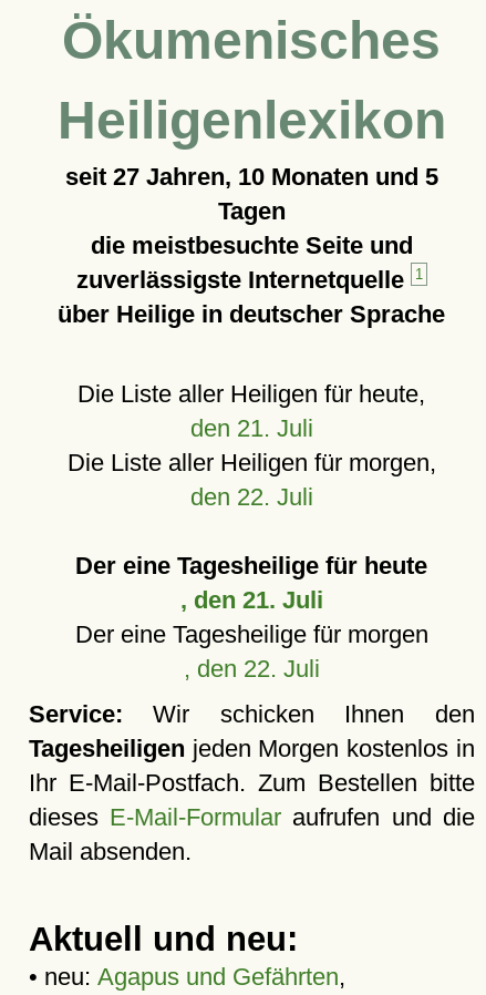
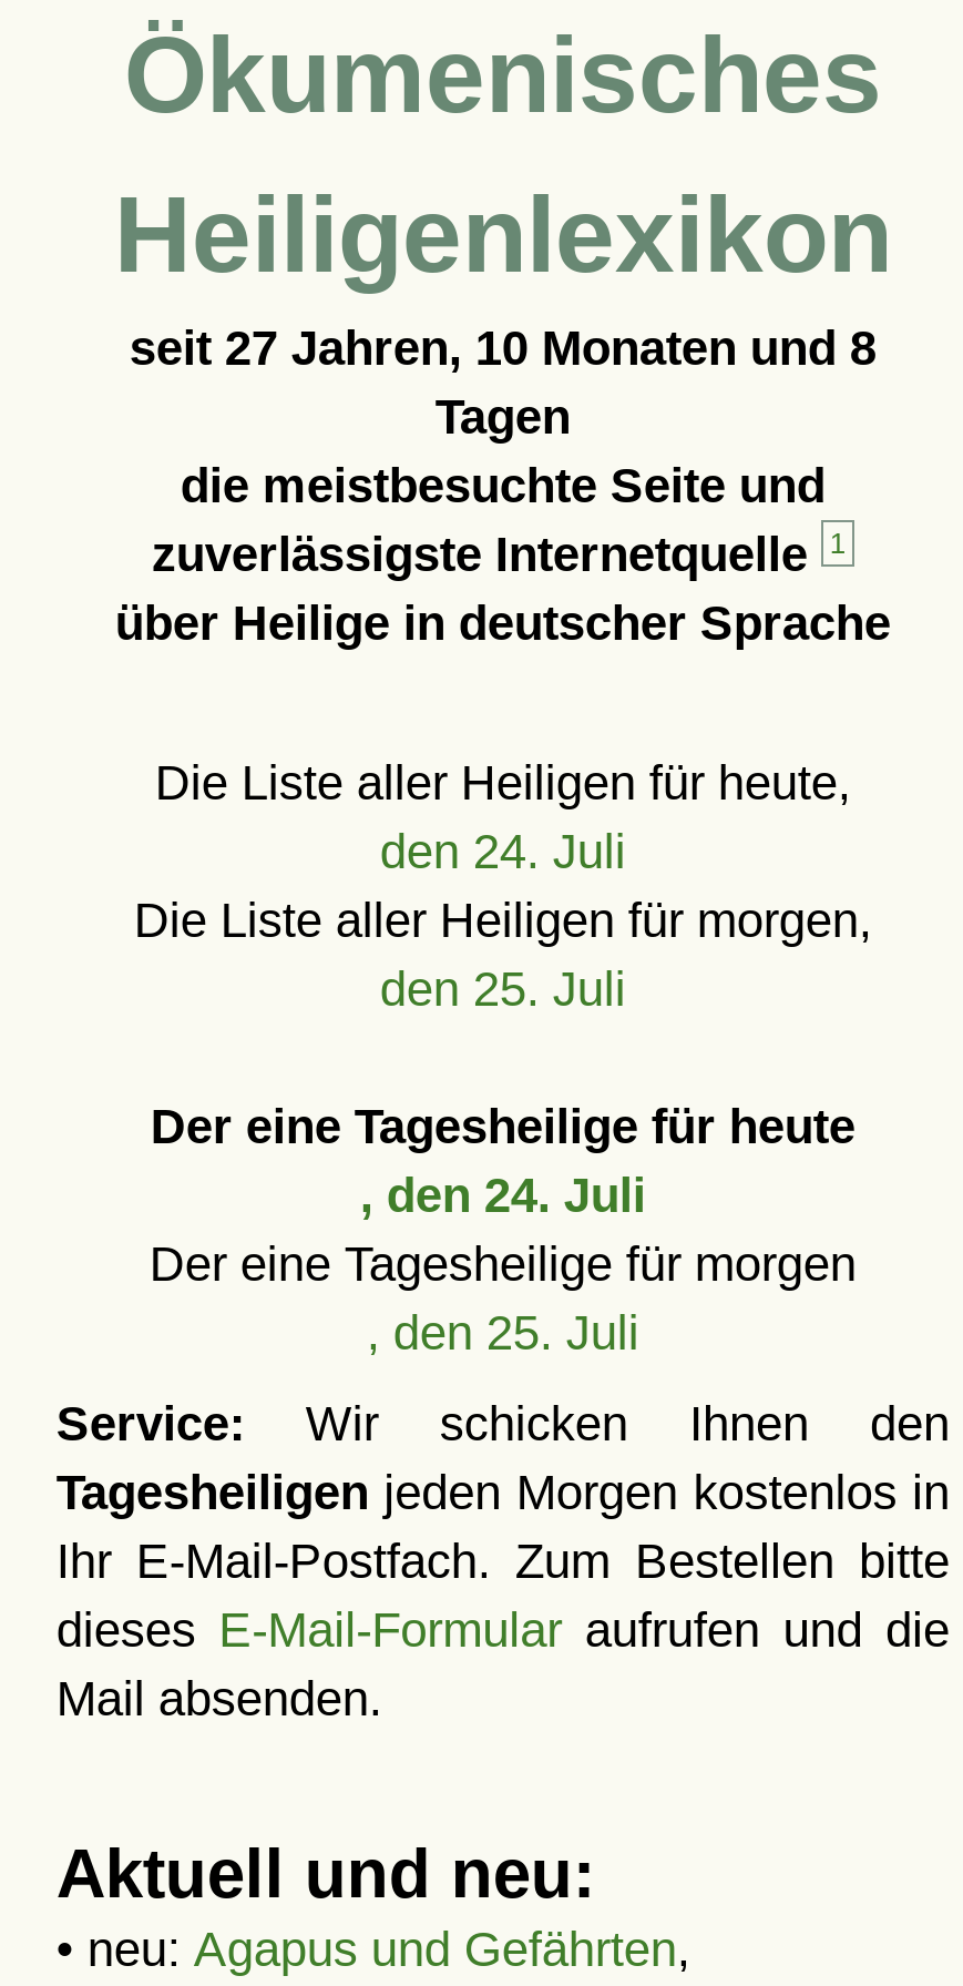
- seit 27 Jahren, 10 Monaten und 5
+ seit 27 Jahren, 10 Monaten und 8

- den 21. Juli
+ den 24. Juli

- den 22. Juli
+ den 25. Juli

- , den 21. Juli
+ , den 24. Juli

- , den 22. Juli
+ , den 25. Juli
